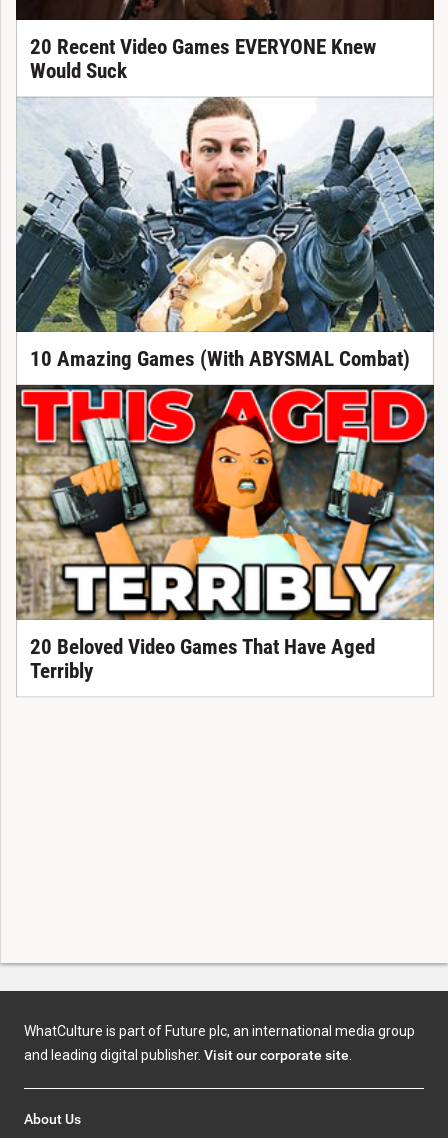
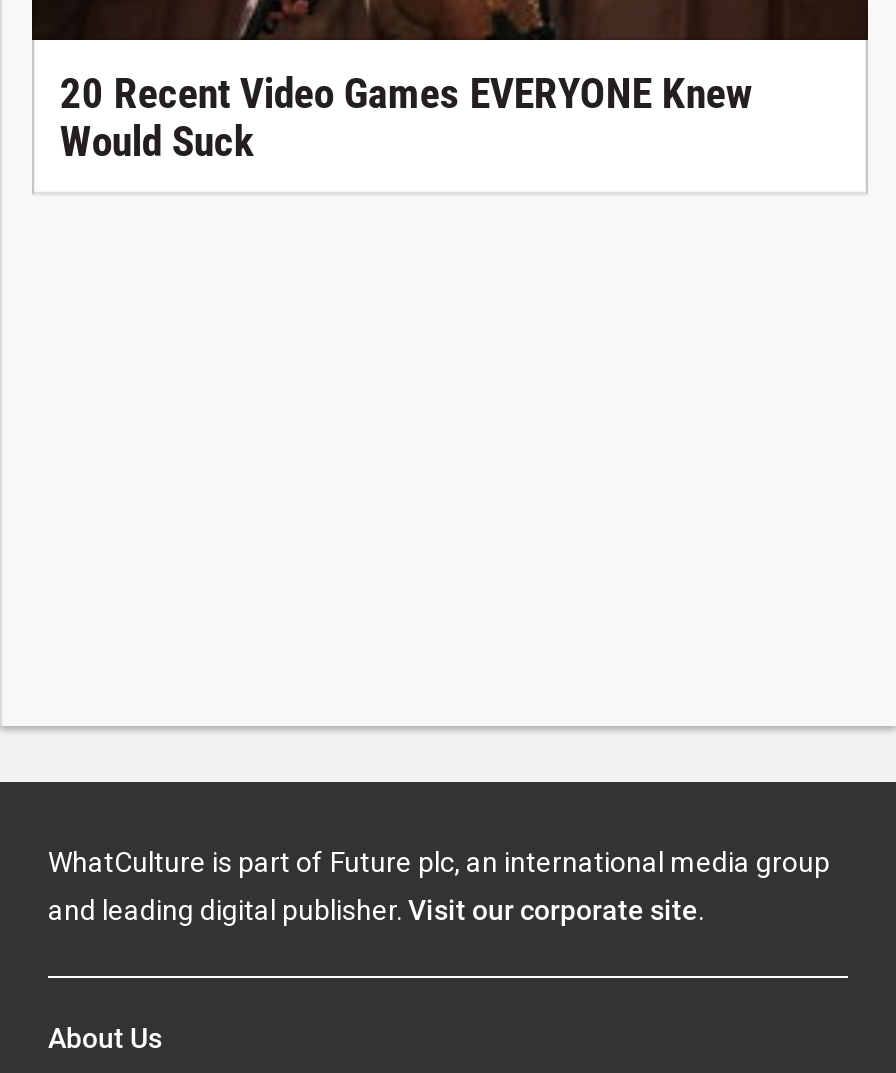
- [image]
- 10 Amazing Games (With ABYSMAL Combat)

- [image]
- 20 Beloved Video Games That Have Aged
- Terribly
